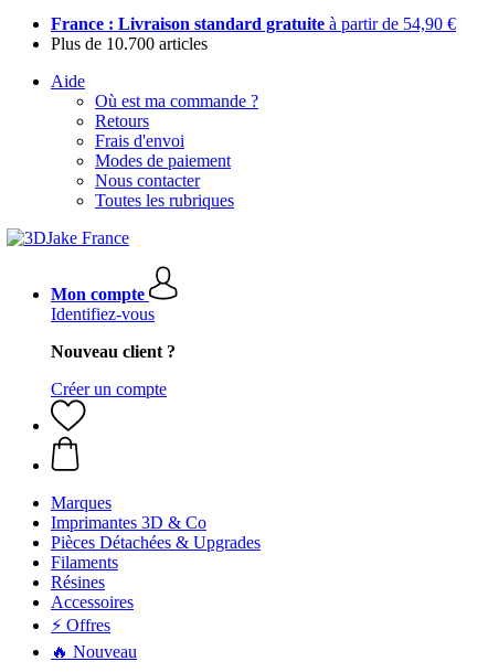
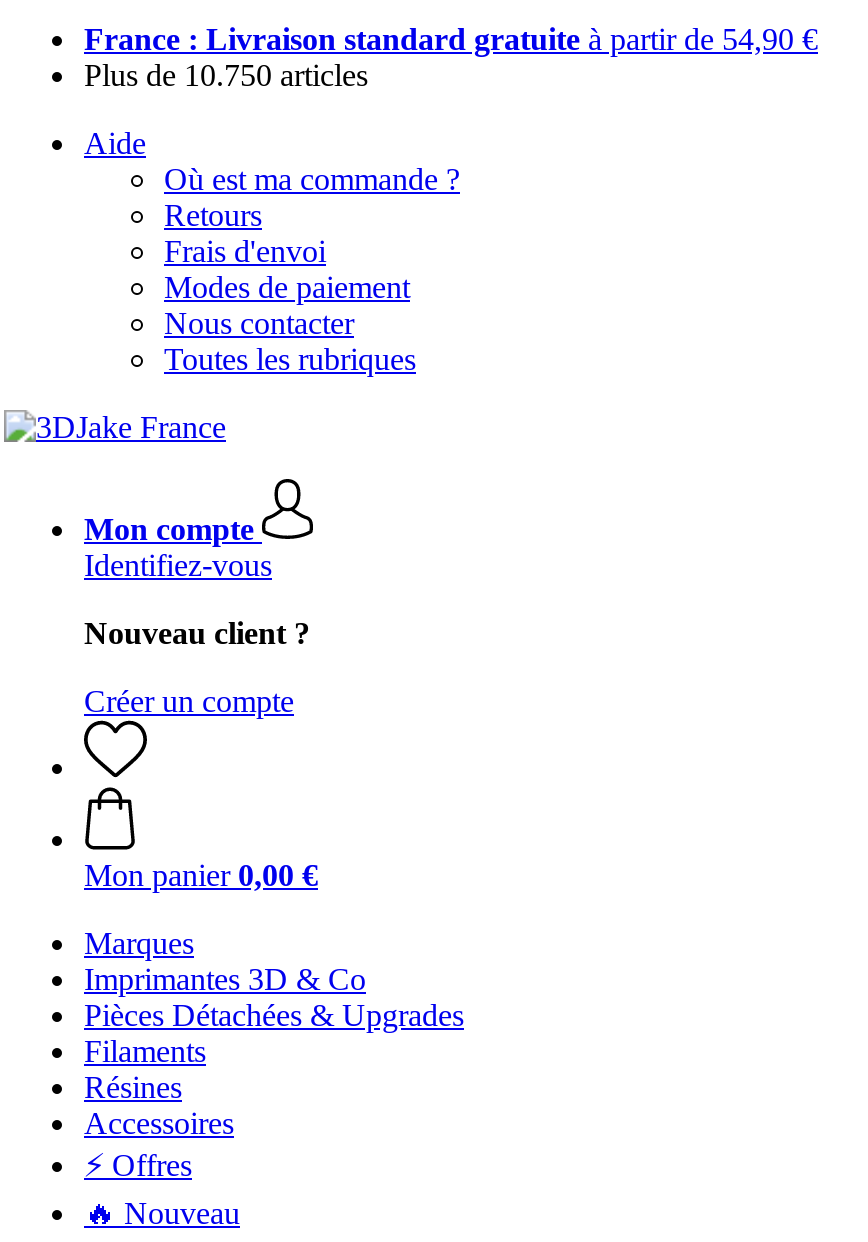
- Plus de 10.700 articles
+ Plus de 10.750 articles

+ Mon panier 0,00 €
